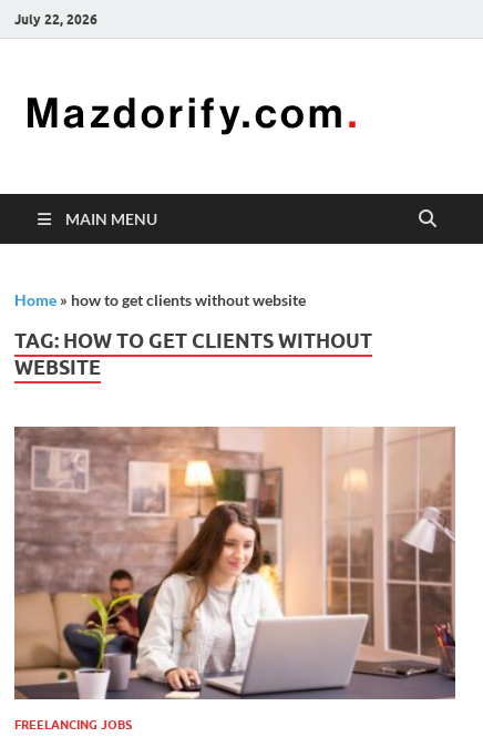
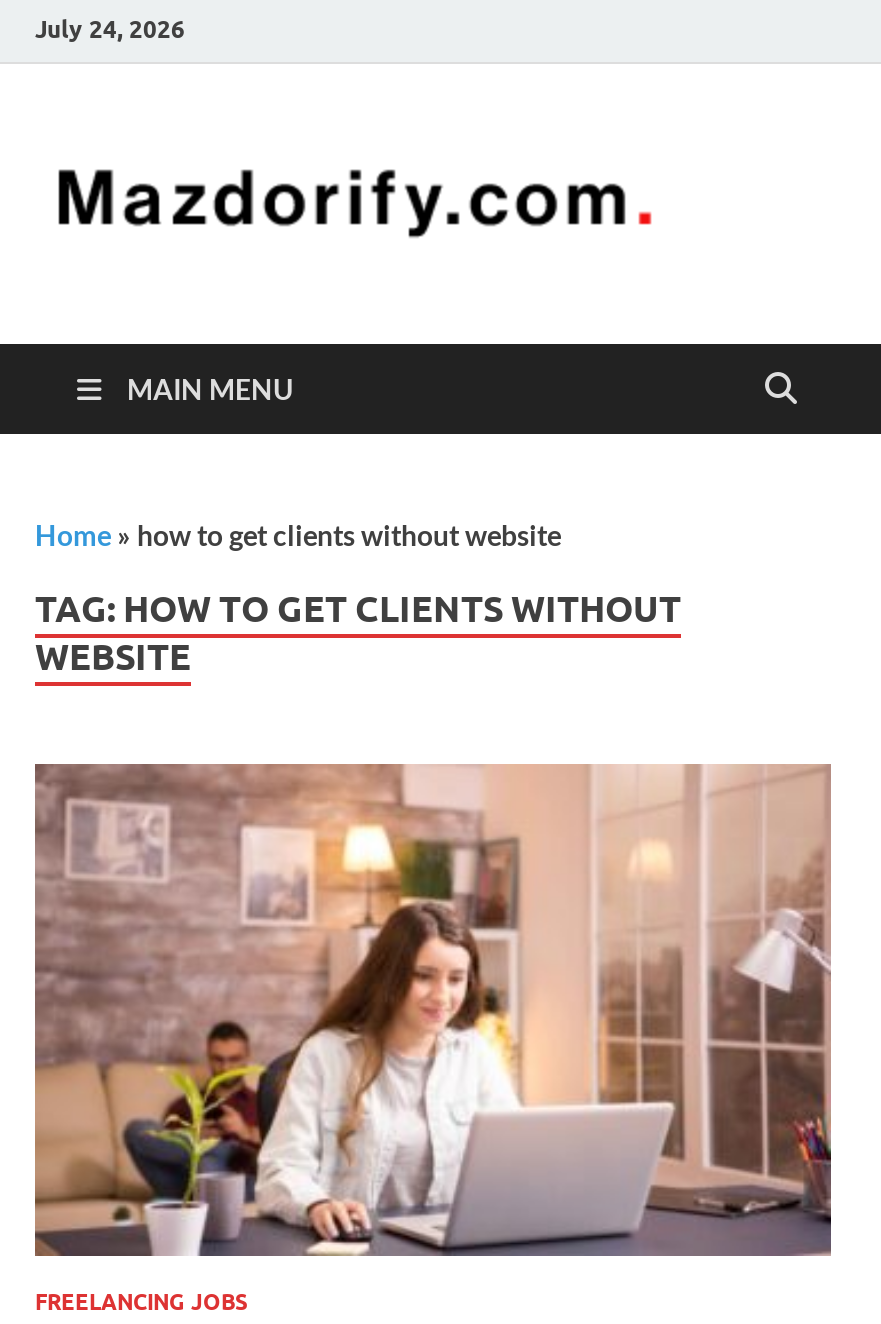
- July 22, 2026
+ July 24, 2026
